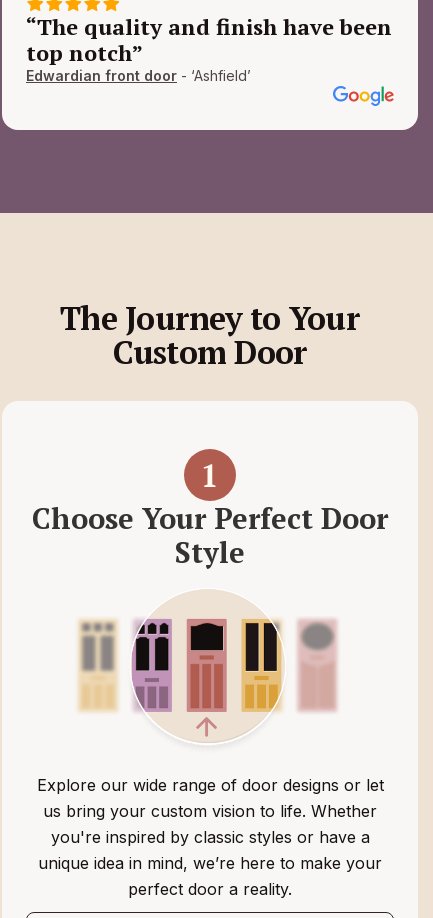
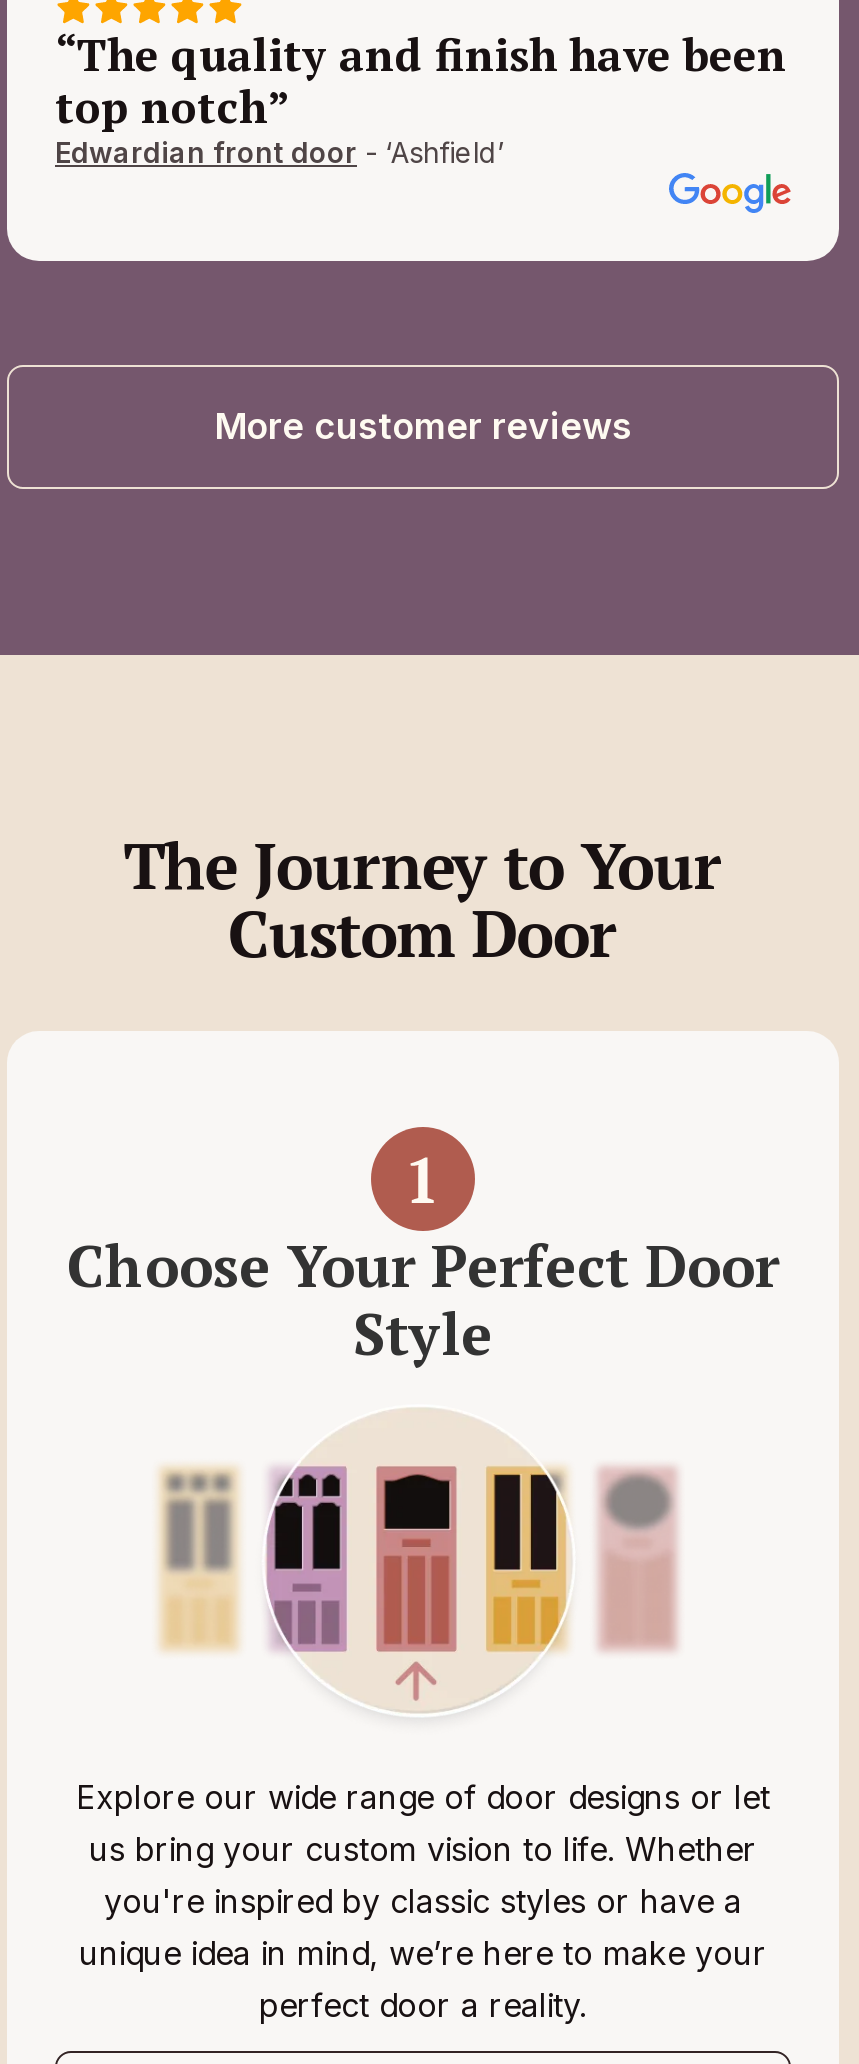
+ More customer reviews
